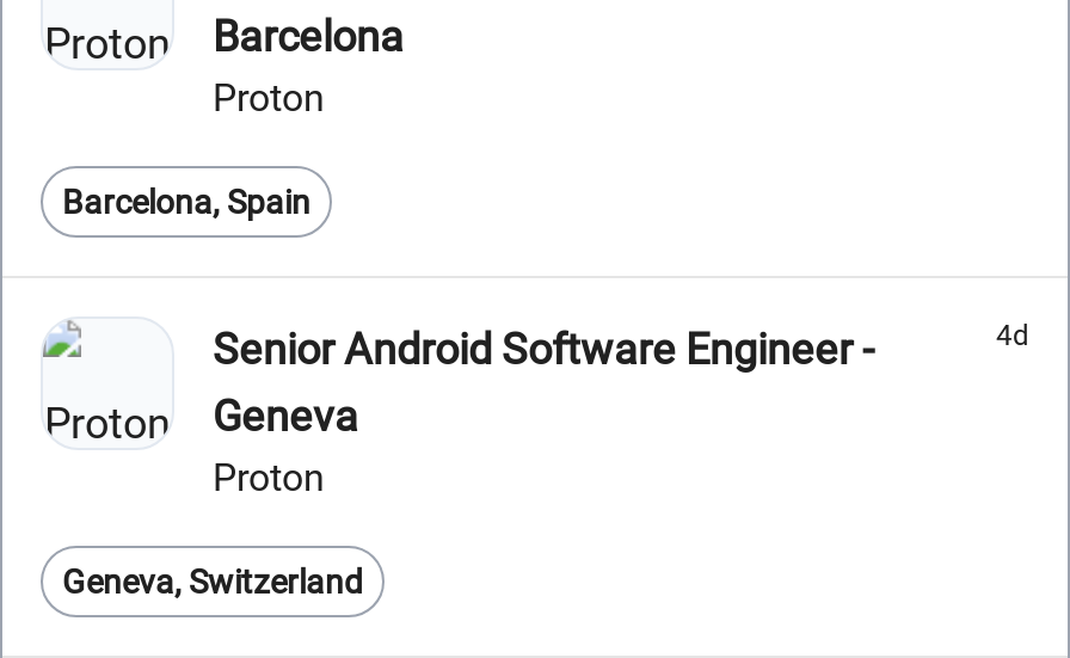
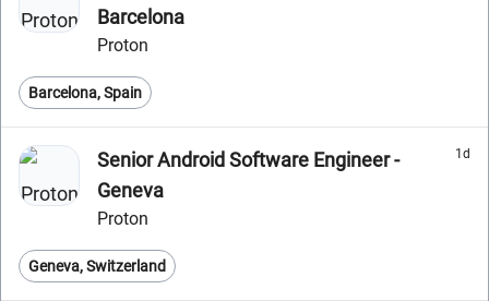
- 4d
+ 1d
